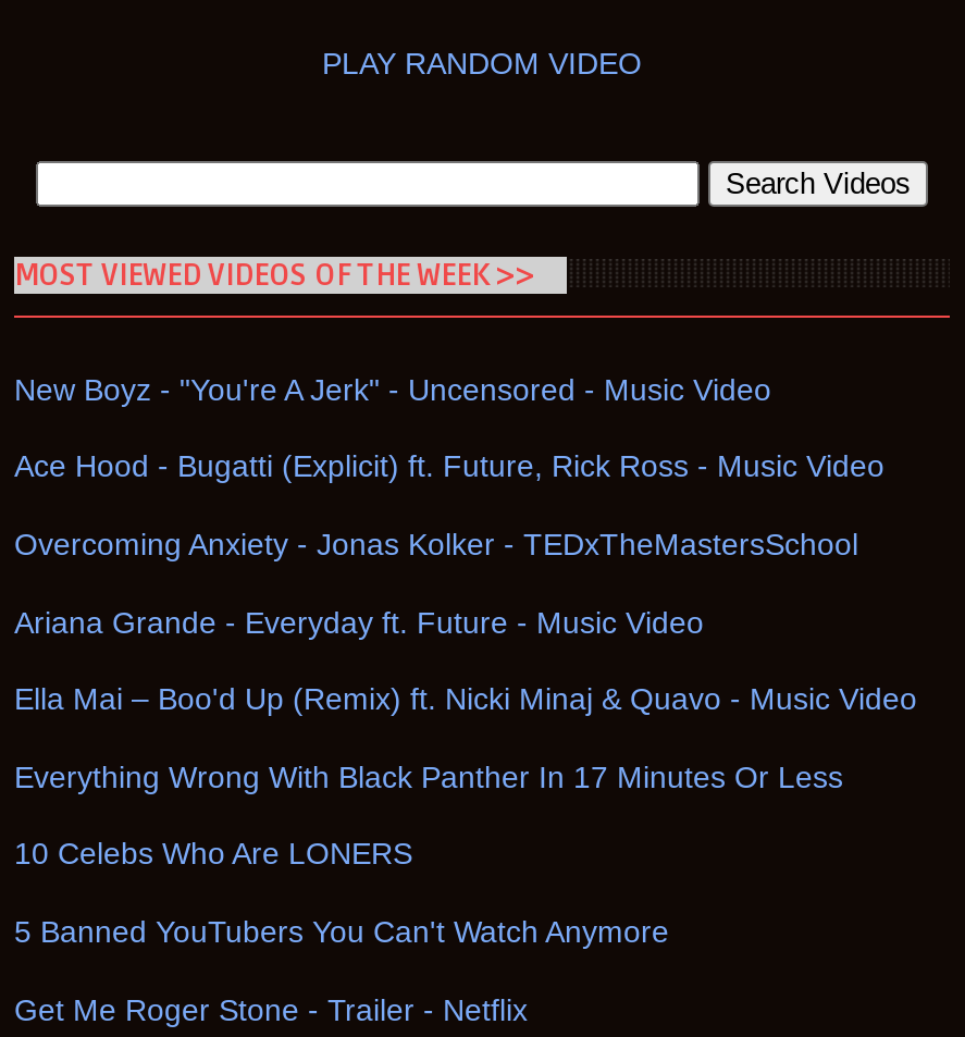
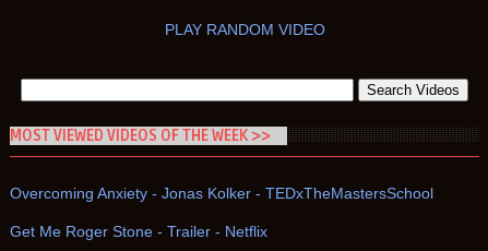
- New Boyz - "You're A Jerk" - Uncensored - Music Video
- Ace Hood - Bugatti (Explicit) ft. Future, Rick Ross - Music Video

- Ariana Grande - Everyday ft. Future - Music Video
- Ella Mai – Boo'd Up (Remix) ft. Nicki Minaj & Quavo - Music Video
- Everything Wrong With Black Panther In 17 Minutes Or Less
- 10 Celebs Who Are LONERS
- 5 Banned YouTubers You Can't Watch Anymore
